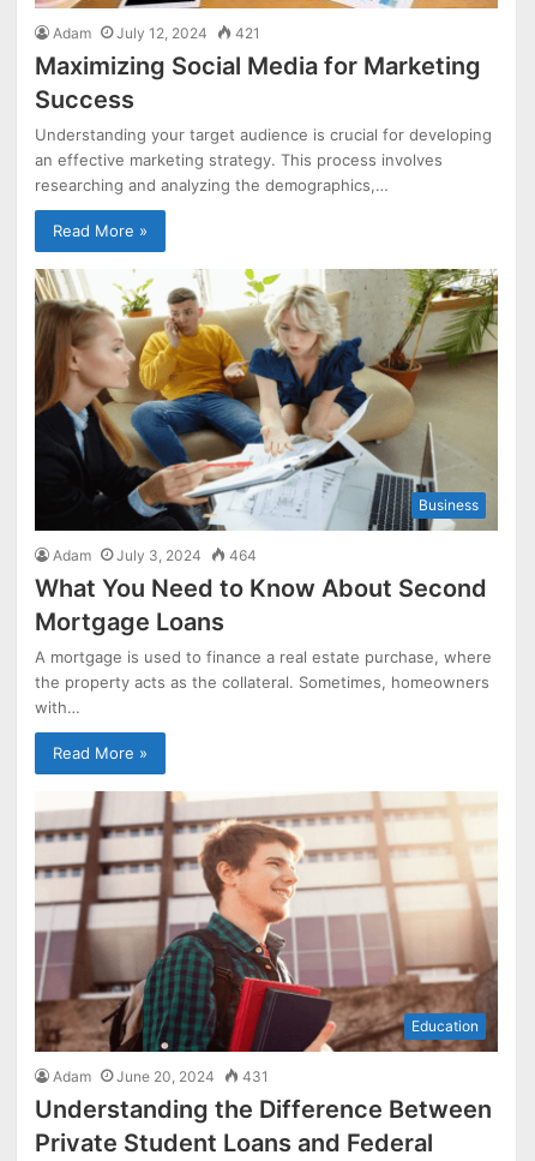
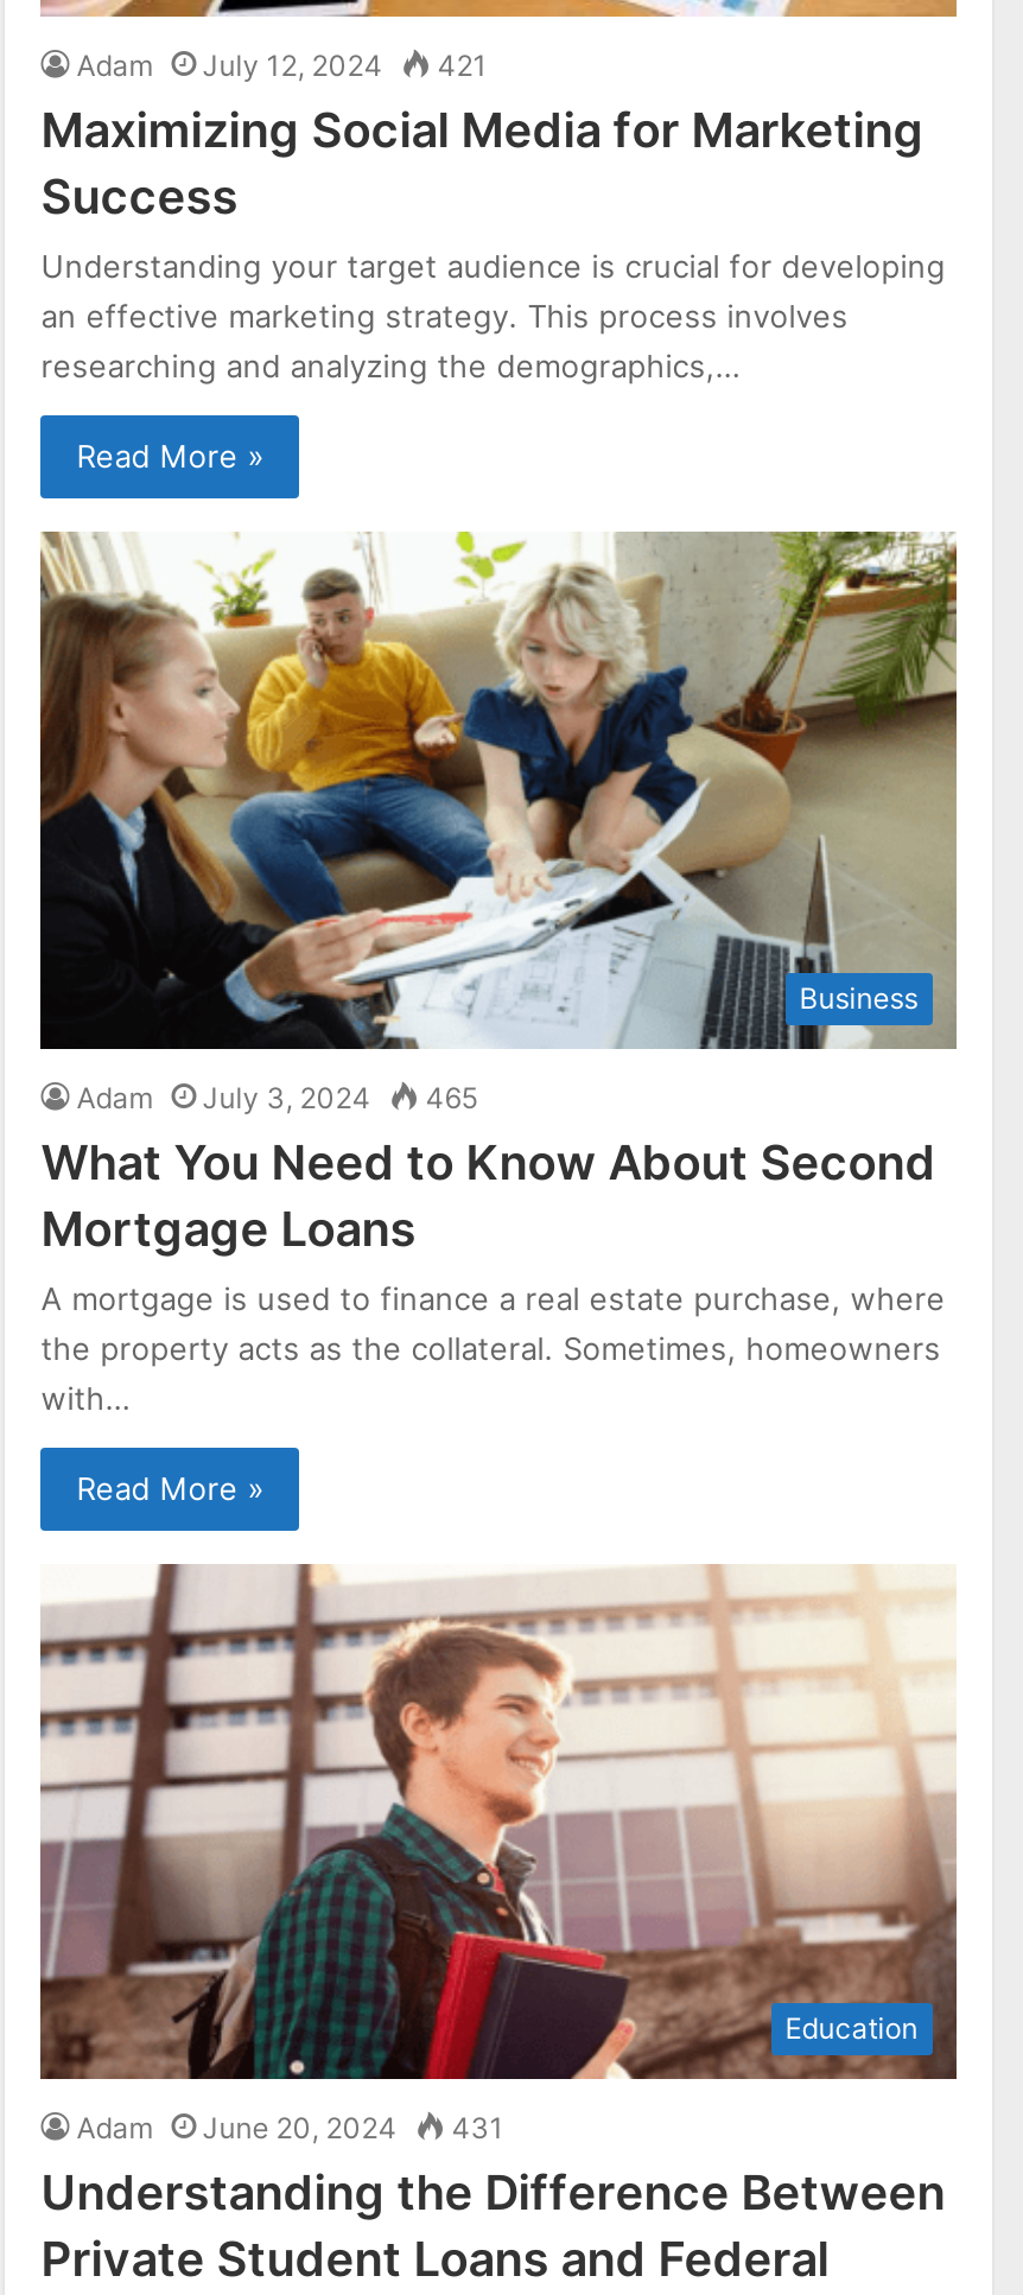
- Adam July 3, 2024 464
+ Adam July 3, 2024 465
